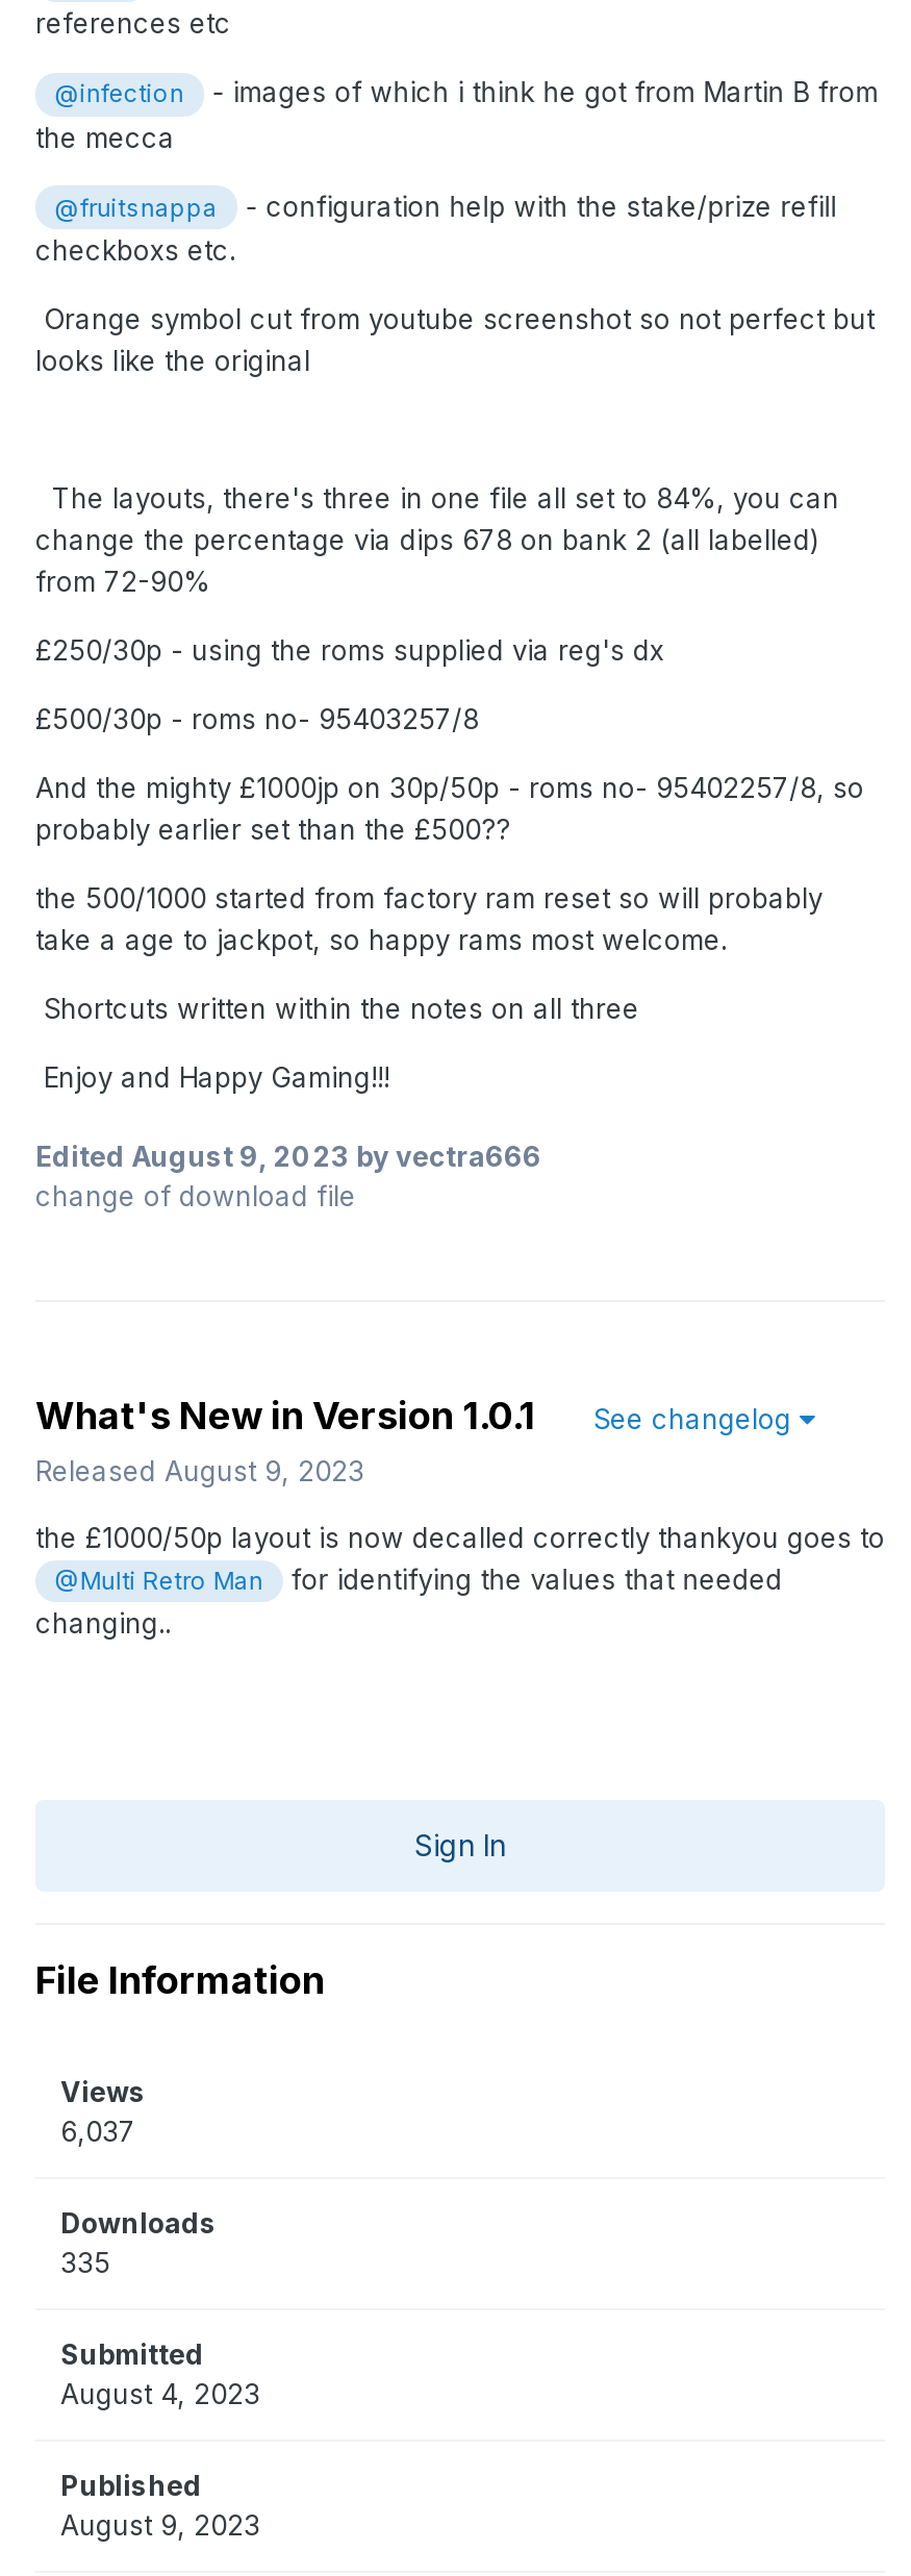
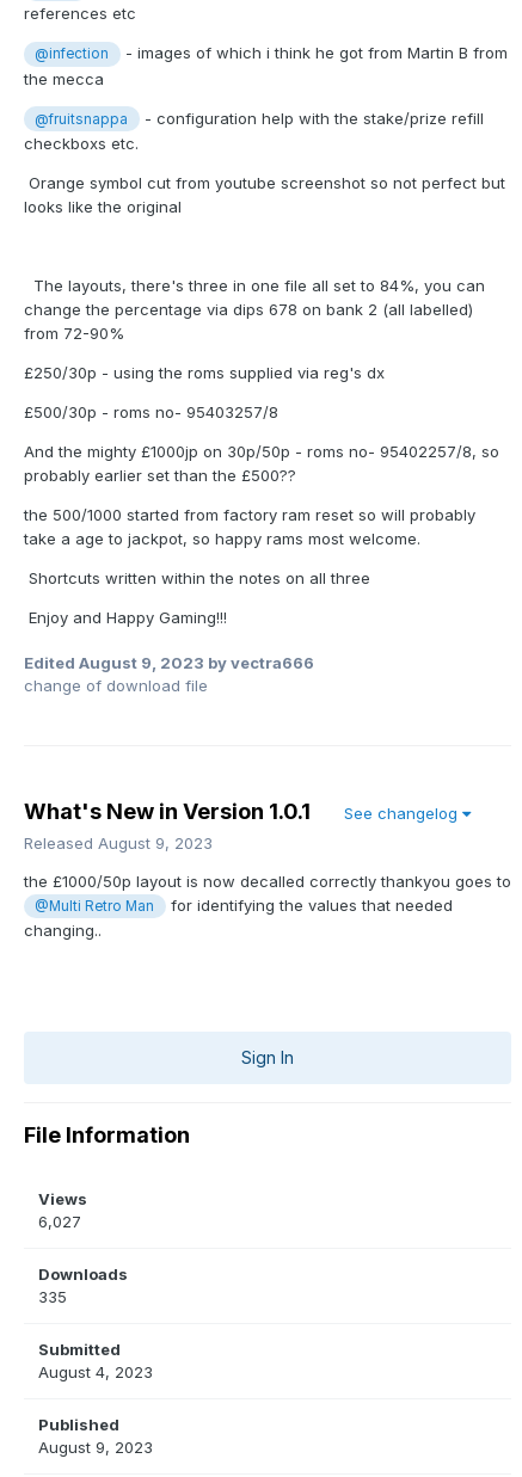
- 6,037
+ 6,027
